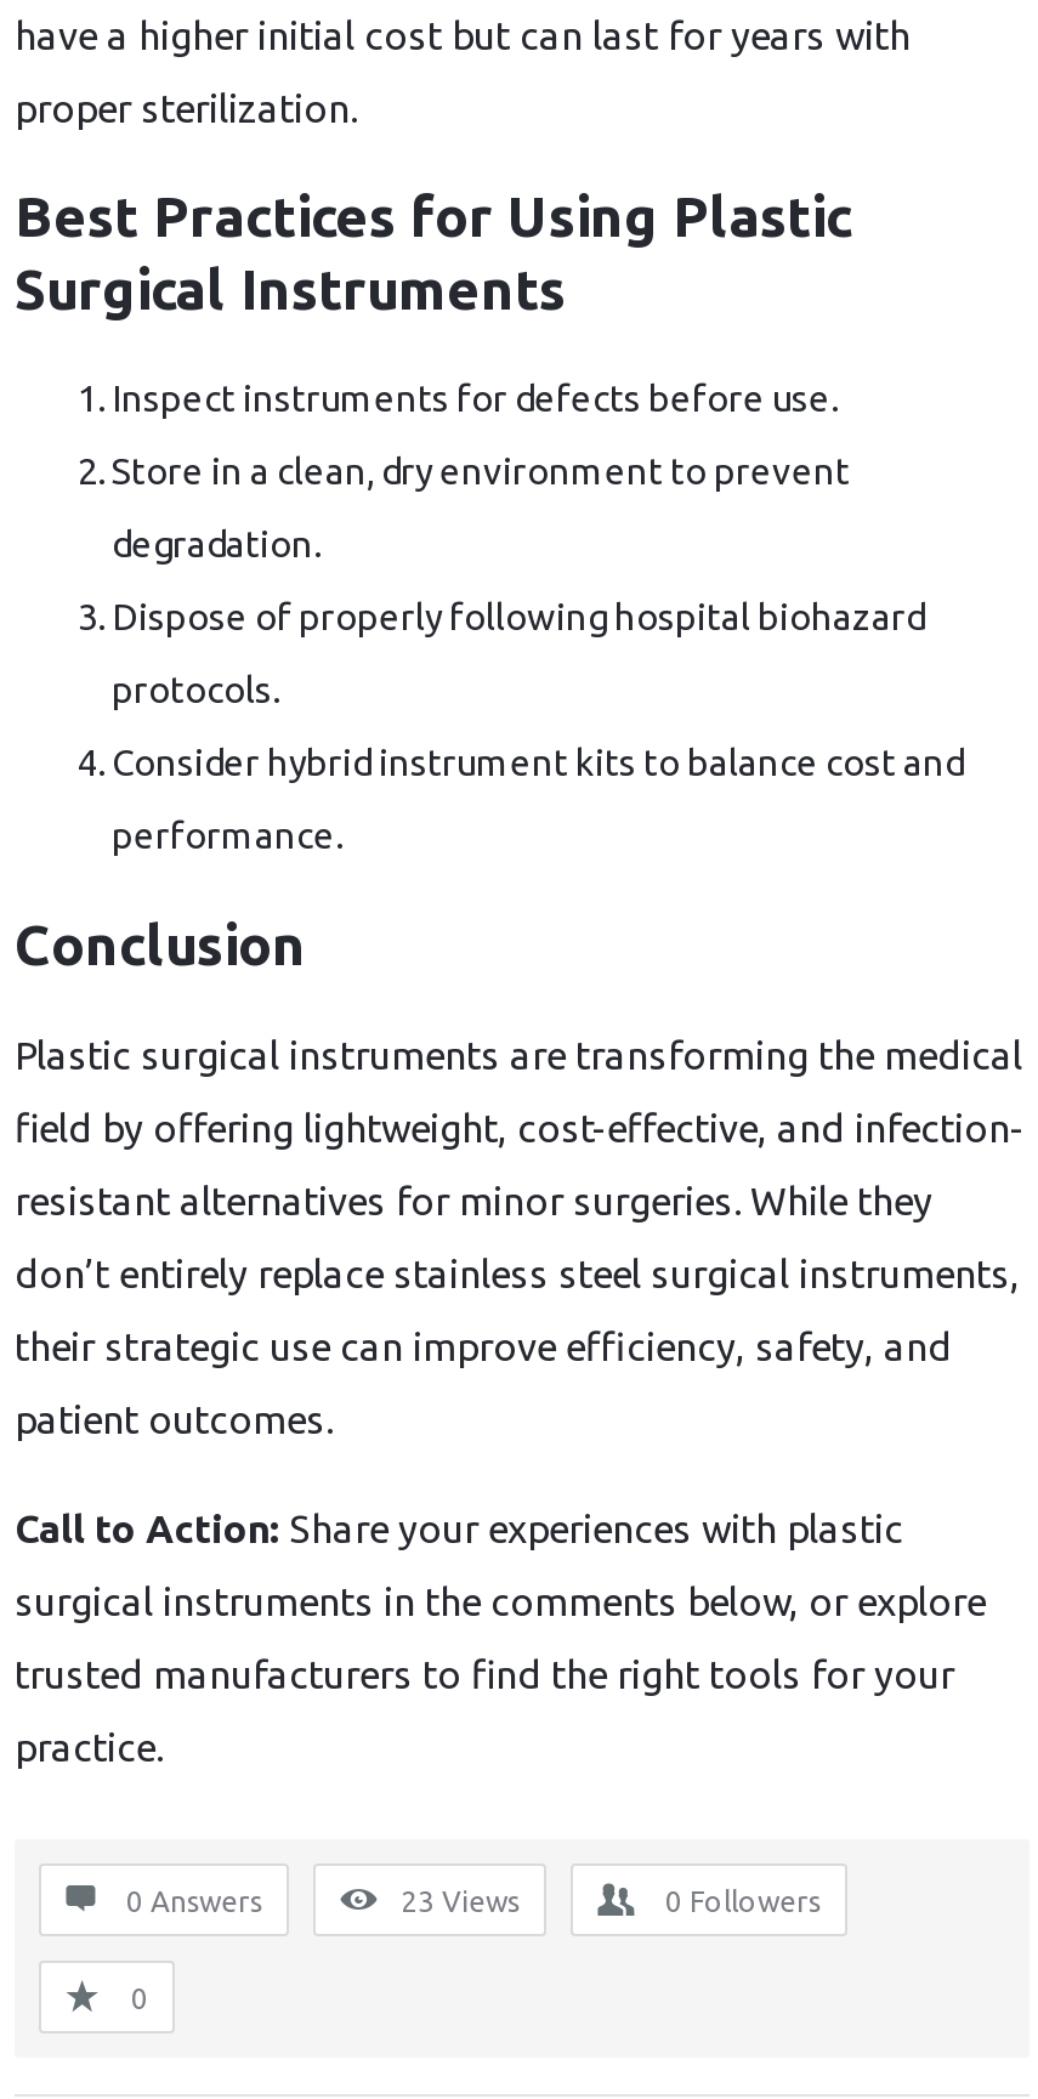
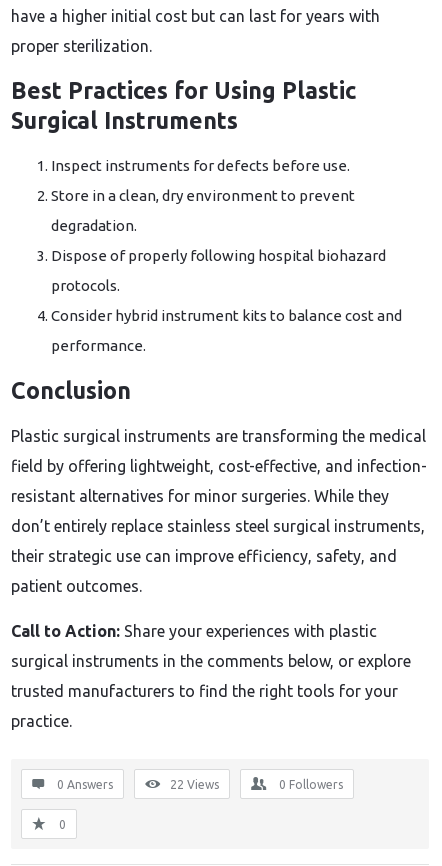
- 23 Views
+ 22 Views
